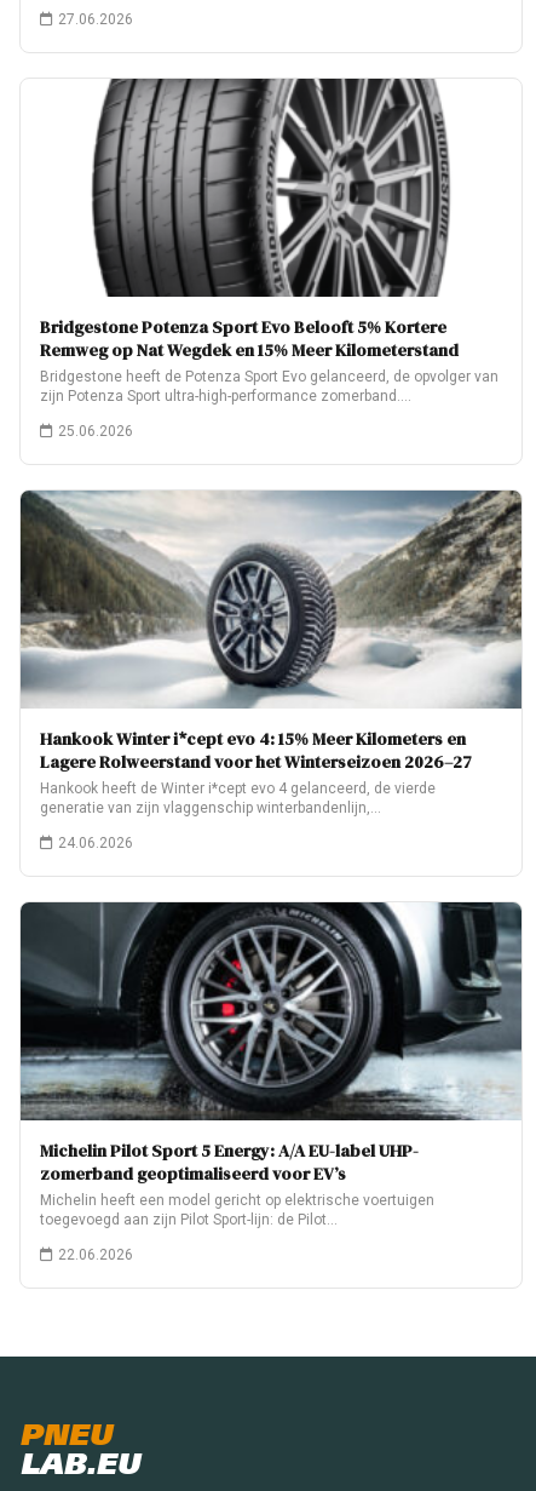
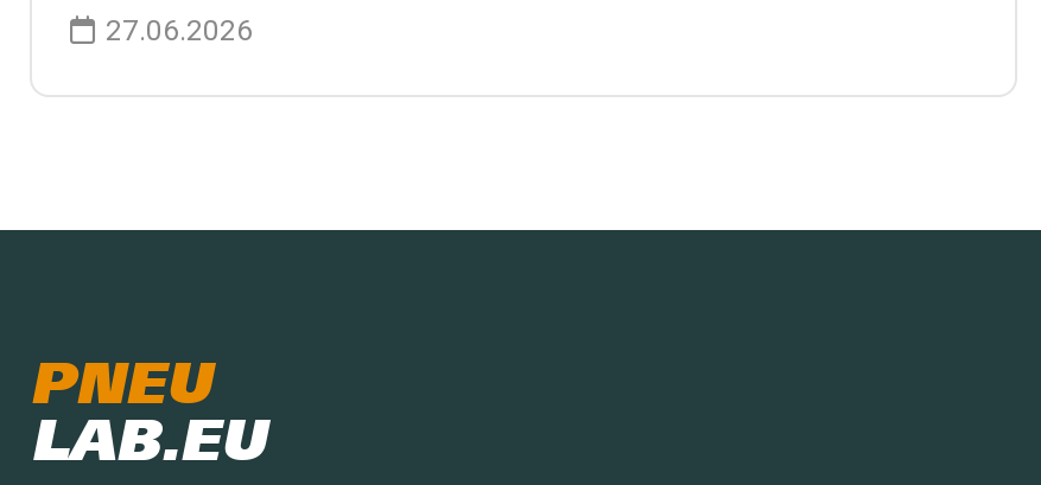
- [image]
- Bridgestone Potenza Sport Evo Belooft 5% Kortere
- Remweg op Nat Wegdek en 15% Meer Kilometerstand
- Bridgestone heeft de Potenza Sport Evo gelanceerd, de opvolger van
- zijn Potenza Sport ultra-high-performance zomerband.…
- 25.06.2026

- [image]
- Hankook Winter i*cept evo 4: 15% Meer Kilometers en
- Lagere Rolweerstand voor het Winterseizoen 2026–27
- Hankook heeft de Winter i*cept evo 4 gelanceerd, de vierde
- generatie van zijn vlaggenschip winterbandenlijn,…
- 24.06.2026

- [image]
- Michelin Pilot Sport 5 Energy: A/A EU-label UHP-
- zomerband geoptimaliseerd voor EV’s
- Michelin heeft een model gericht op elektrische voertuigen
- toegevoegd aan zijn Pilot Sport-lijn: de Pilot…
- 22.06.2026
